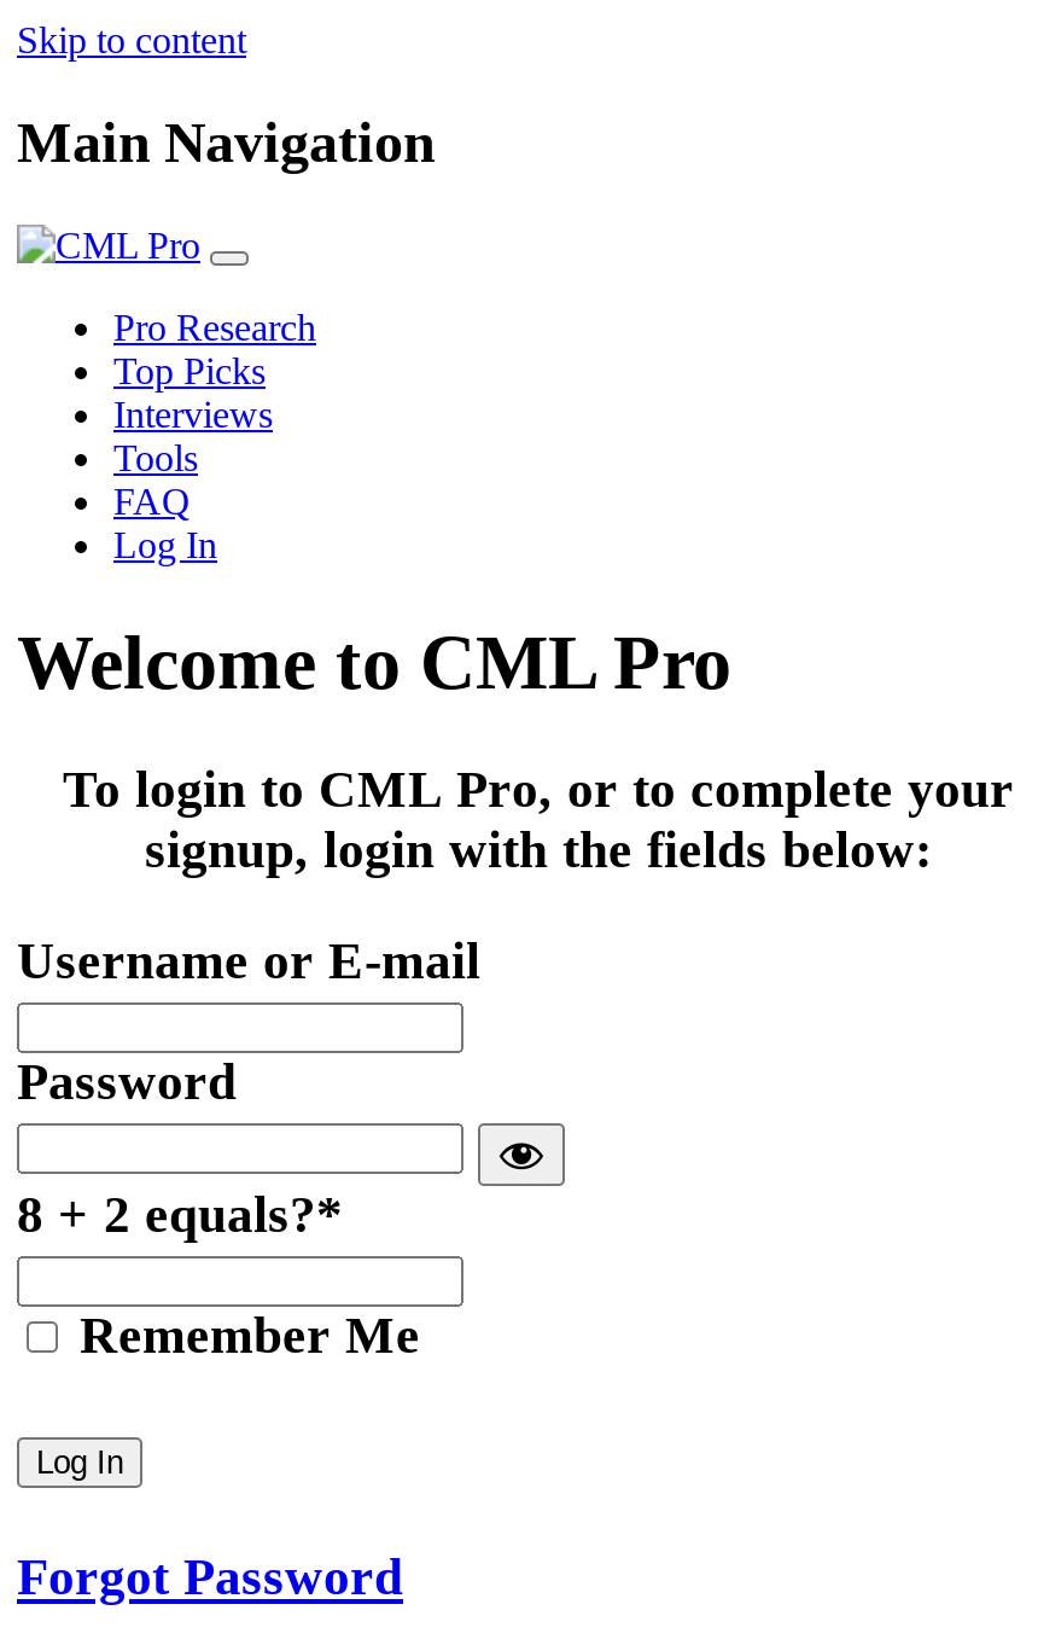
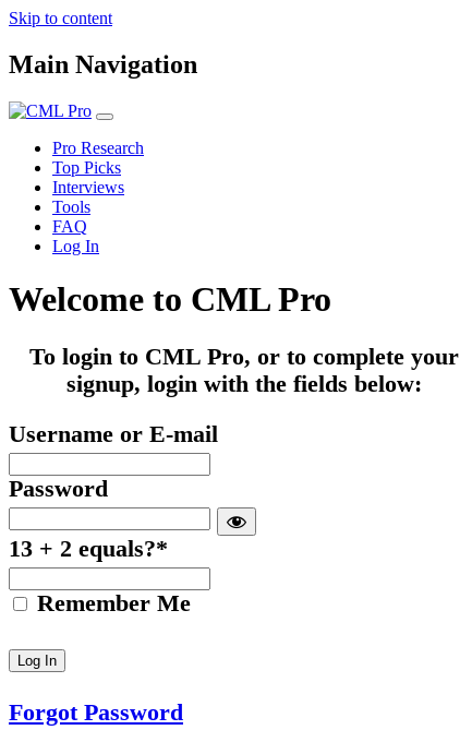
- 8 + 2 equals?*
+ 13 + 2 equals?*
